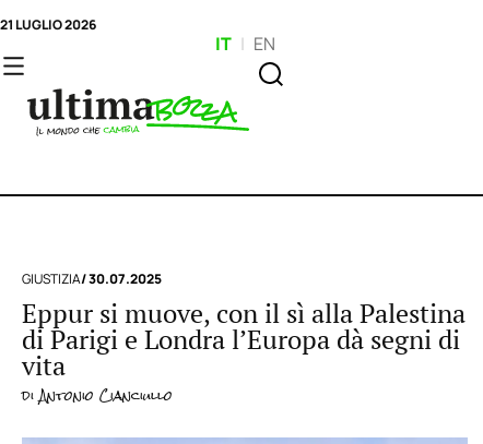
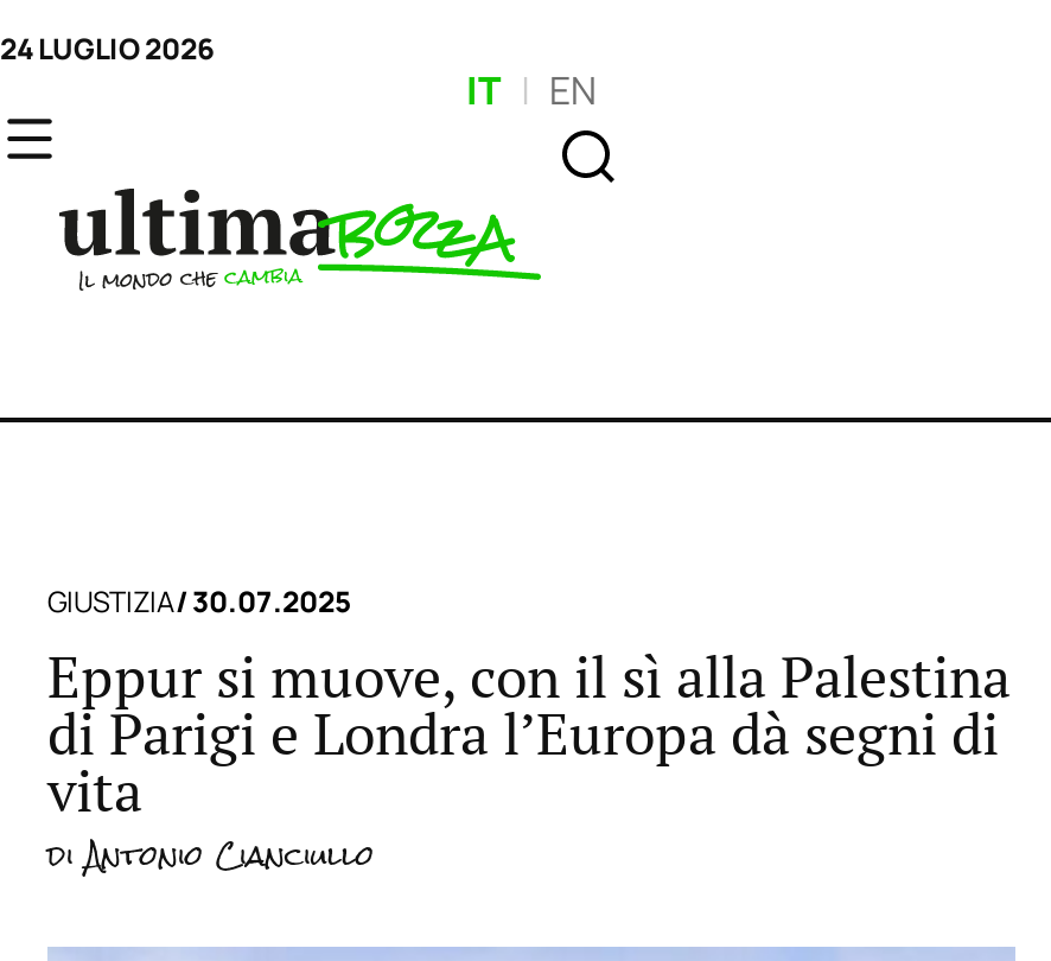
- 21 LUGLIO 2026
+ 24 LUGLIO 2026
